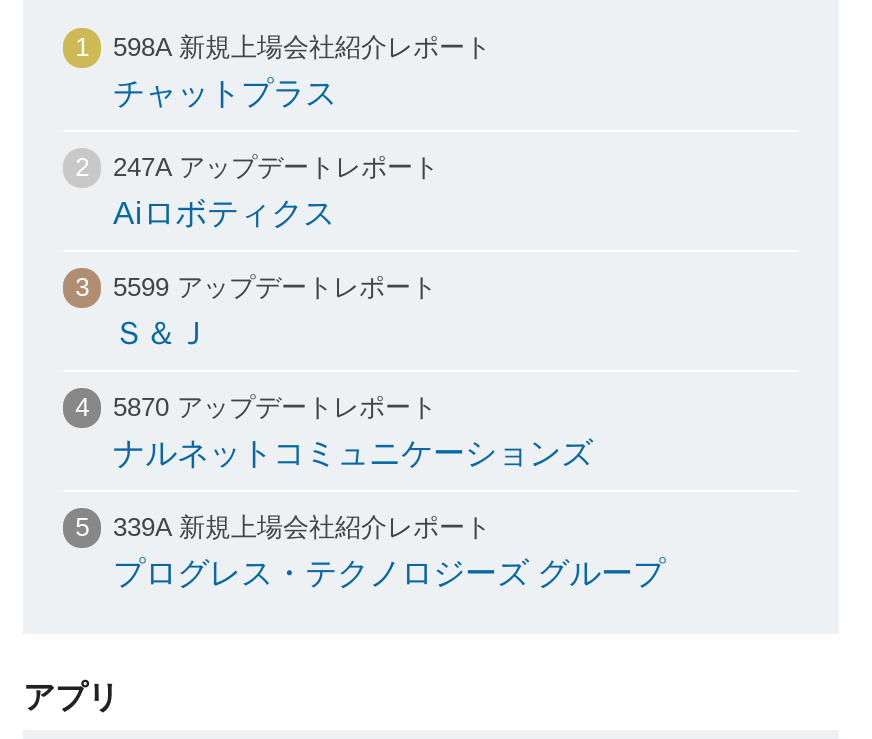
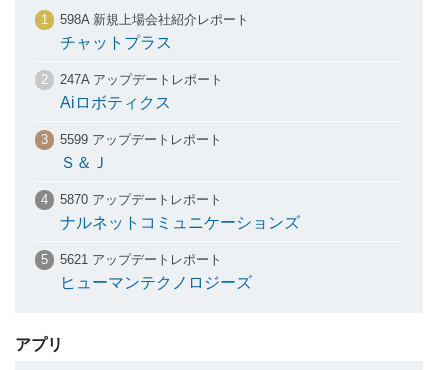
- 339A 新規上場会社紹介レポート
- プログレス・テクノロジーズ グループ
+ 5621 アップデートレポート
+ ヒューマンテクノロジーズ
